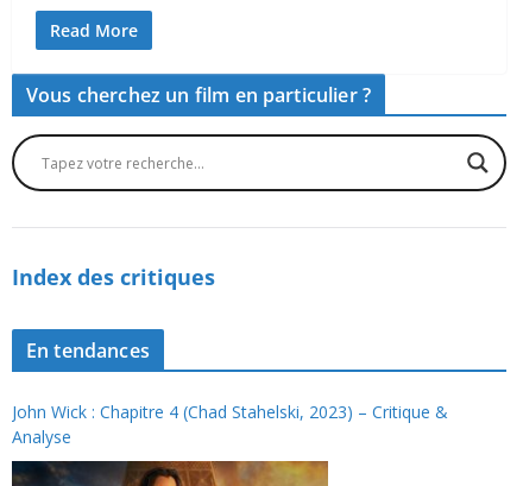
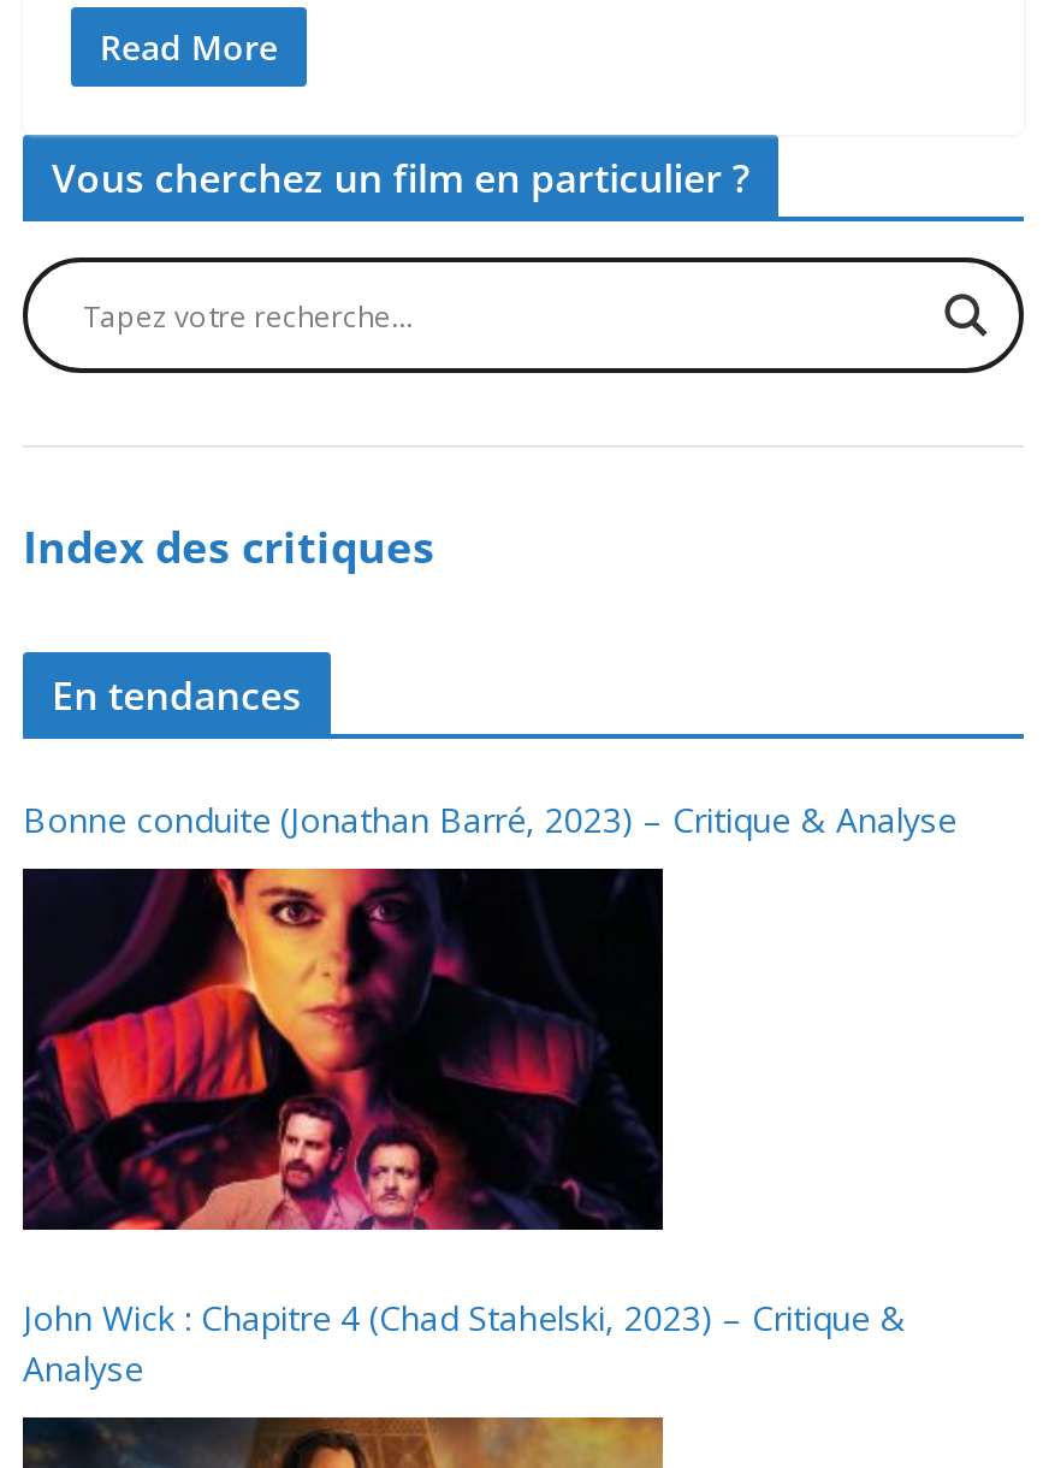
+ [image]

+ Bonne conduite (Jonathan Barré, 2023) – Critique & Analyse
